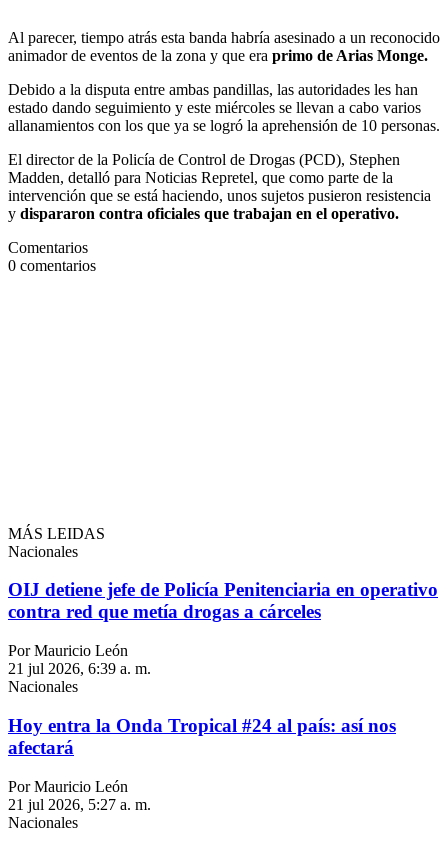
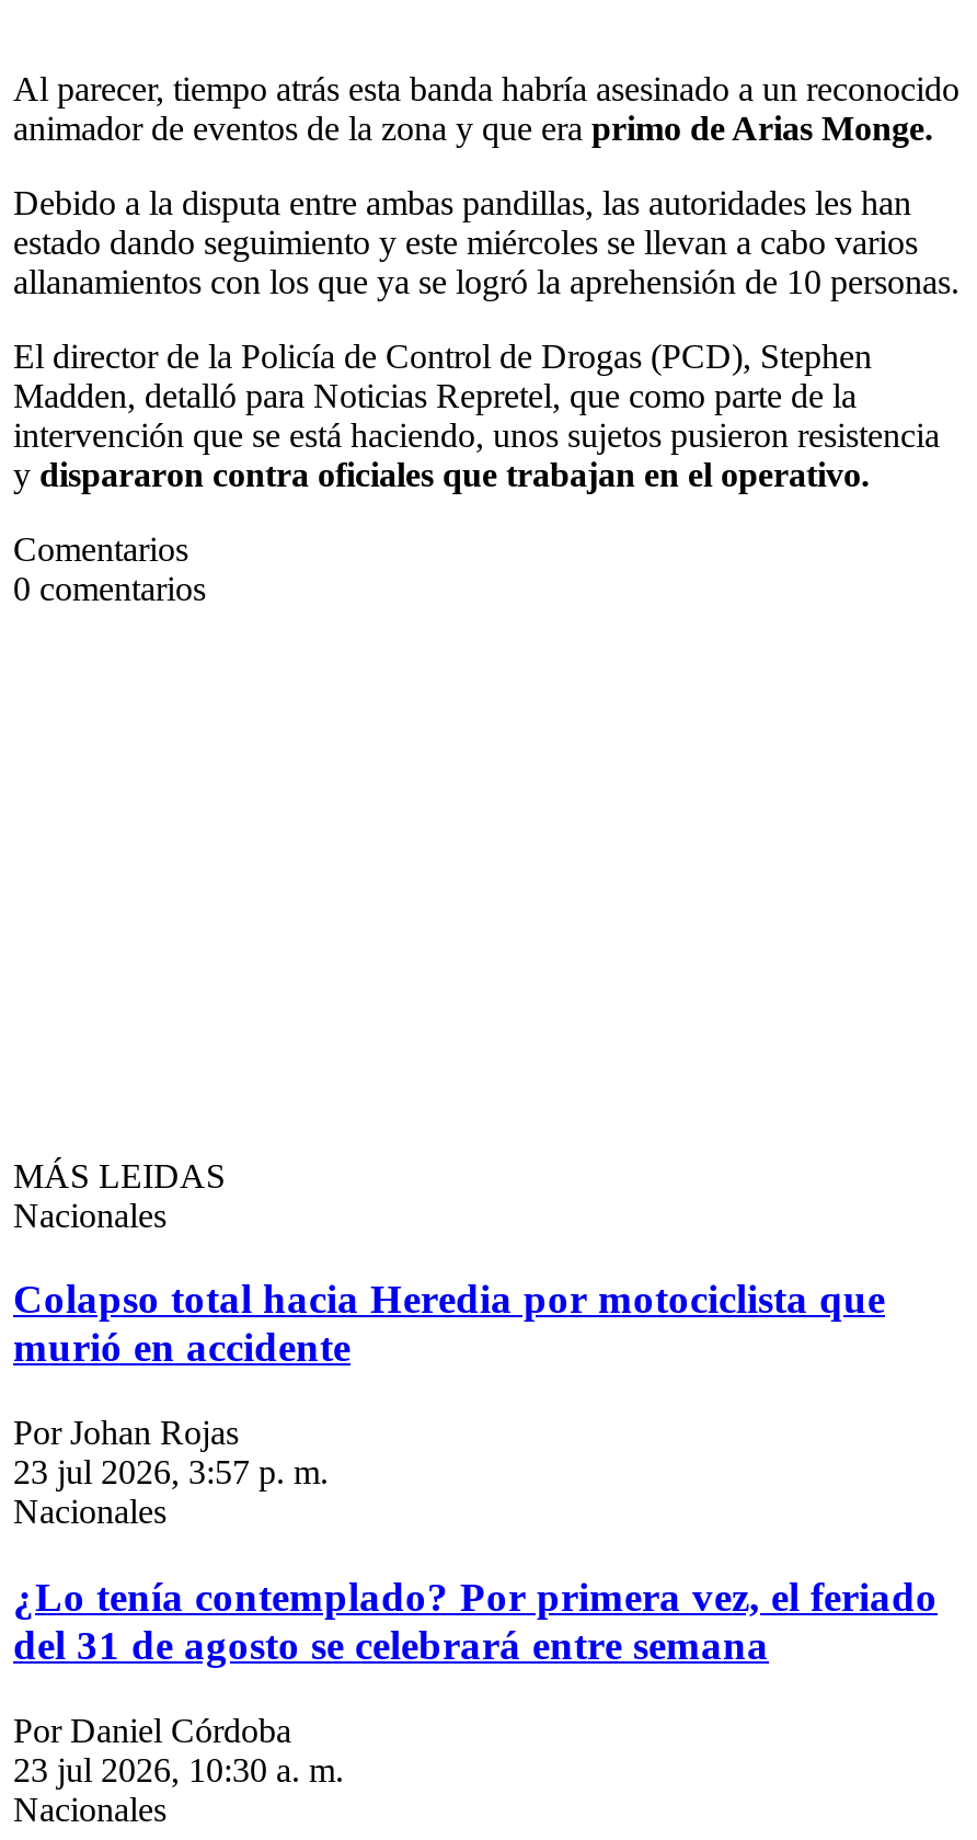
- OIJ detiene jefe de Policía Penitenciaria en operativo
- contra red que metía drogas a cárceles
+ Colapso total hacia Heredia por motociclista que
+ murió en accidente

- Por Mauricio León
- 21 jul 2026, 6:39 a. m.
+ Por Johan Rojas
+ 23 jul 2026, 3:57 p. m.

- Hoy entra la Onda Tropical #24 al país: así nos
- afectará
+ ¿Lo tenía contemplado? Por primera vez, el feriado
+ del 31 de agosto se celebrará entre semana

- Por Mauricio León
- 21 jul 2026, 5:27 a. m.
+ Por Daniel Córdoba
+ 23 jul 2026, 10:30 a. m.
